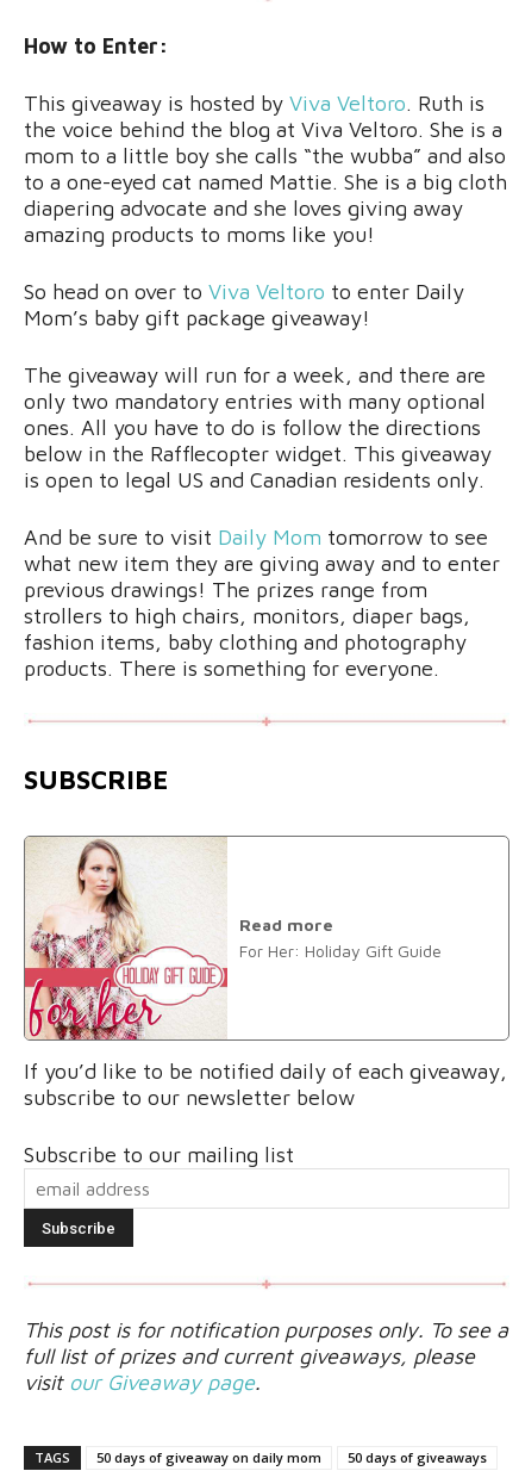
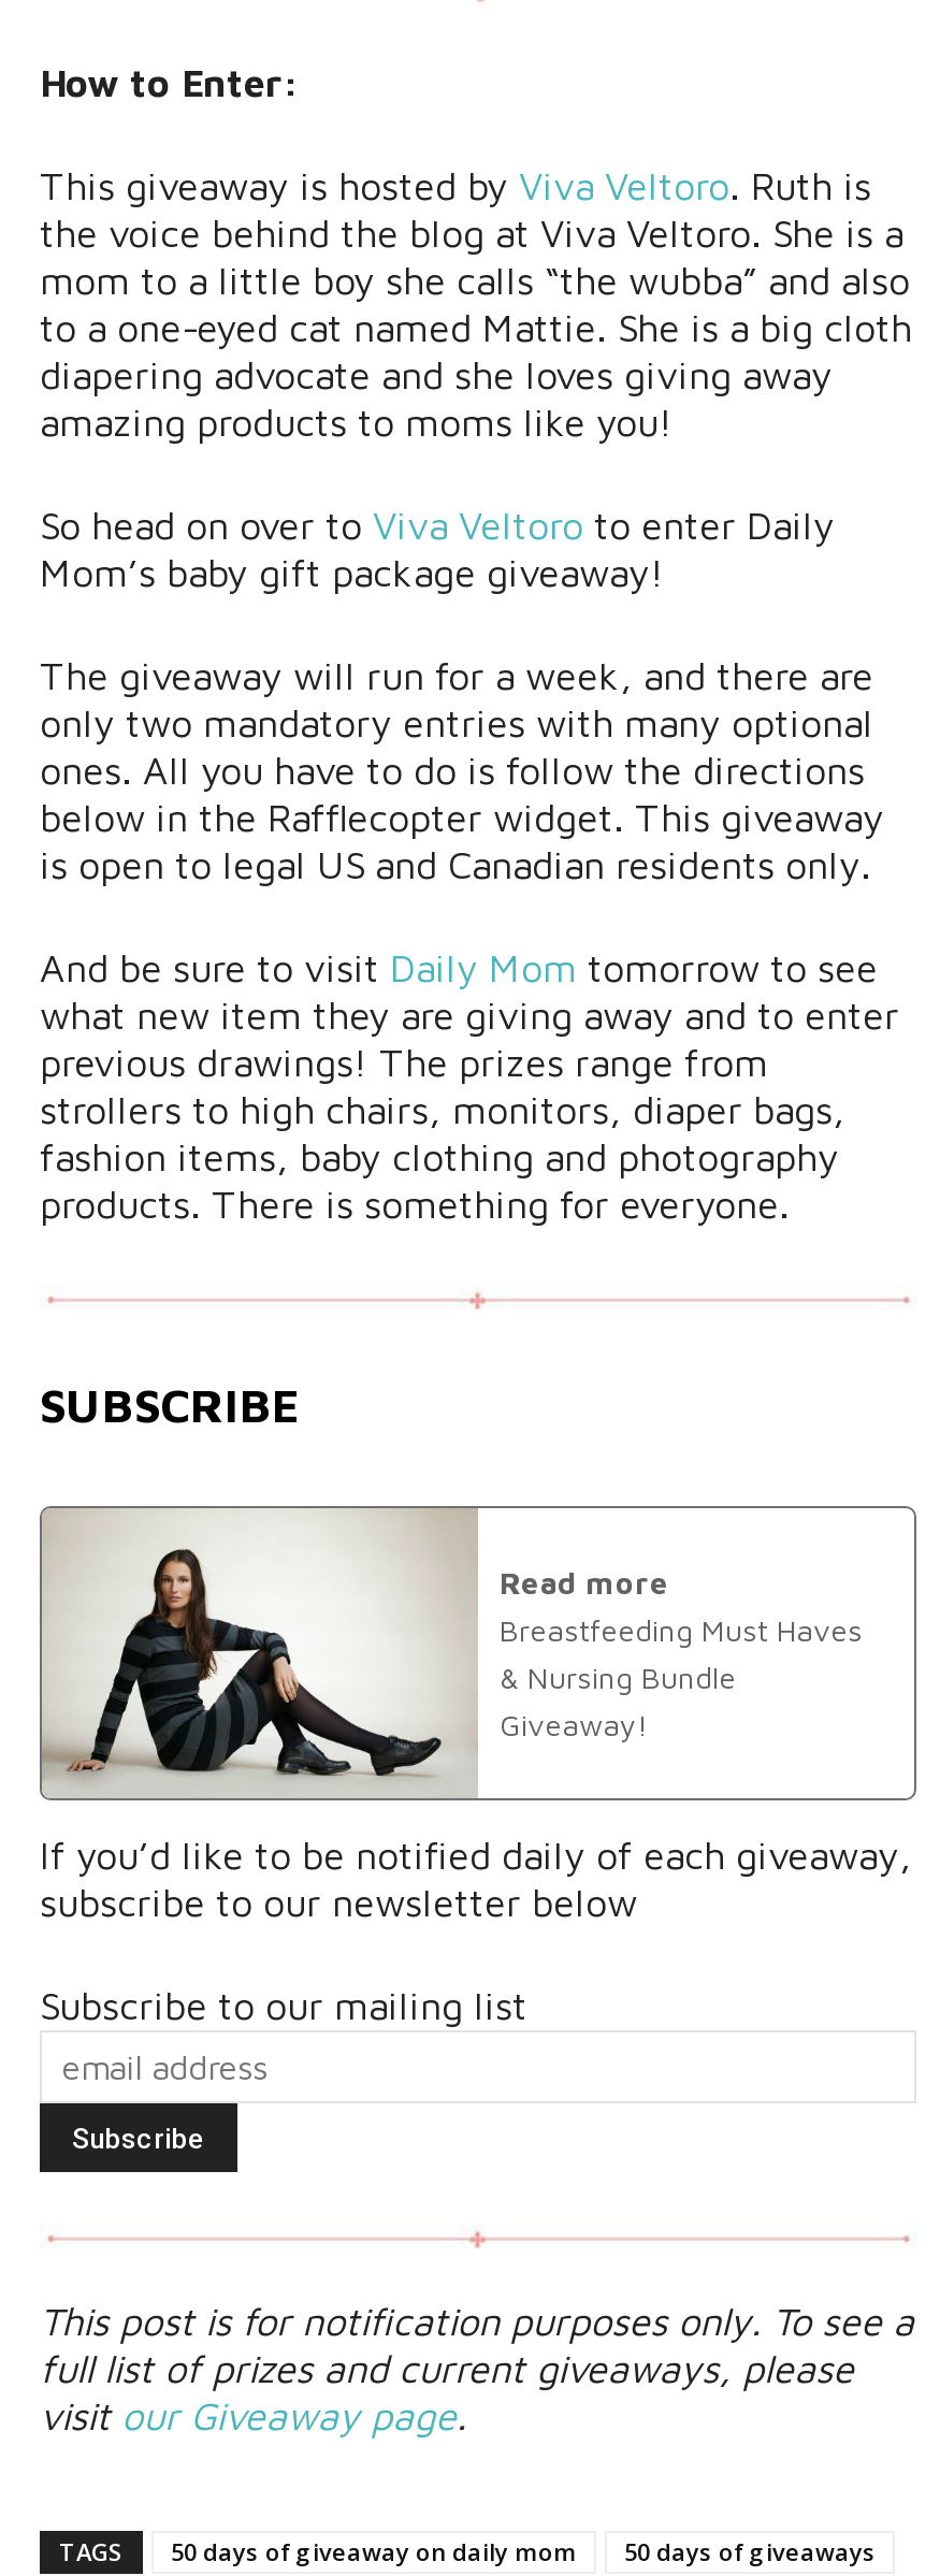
- [image]
- For Her: Holiday Gift Guide
+ [image]
+ Breastfeeding Must Haves
+ & Nursing Bundle
+ Giveaway!
